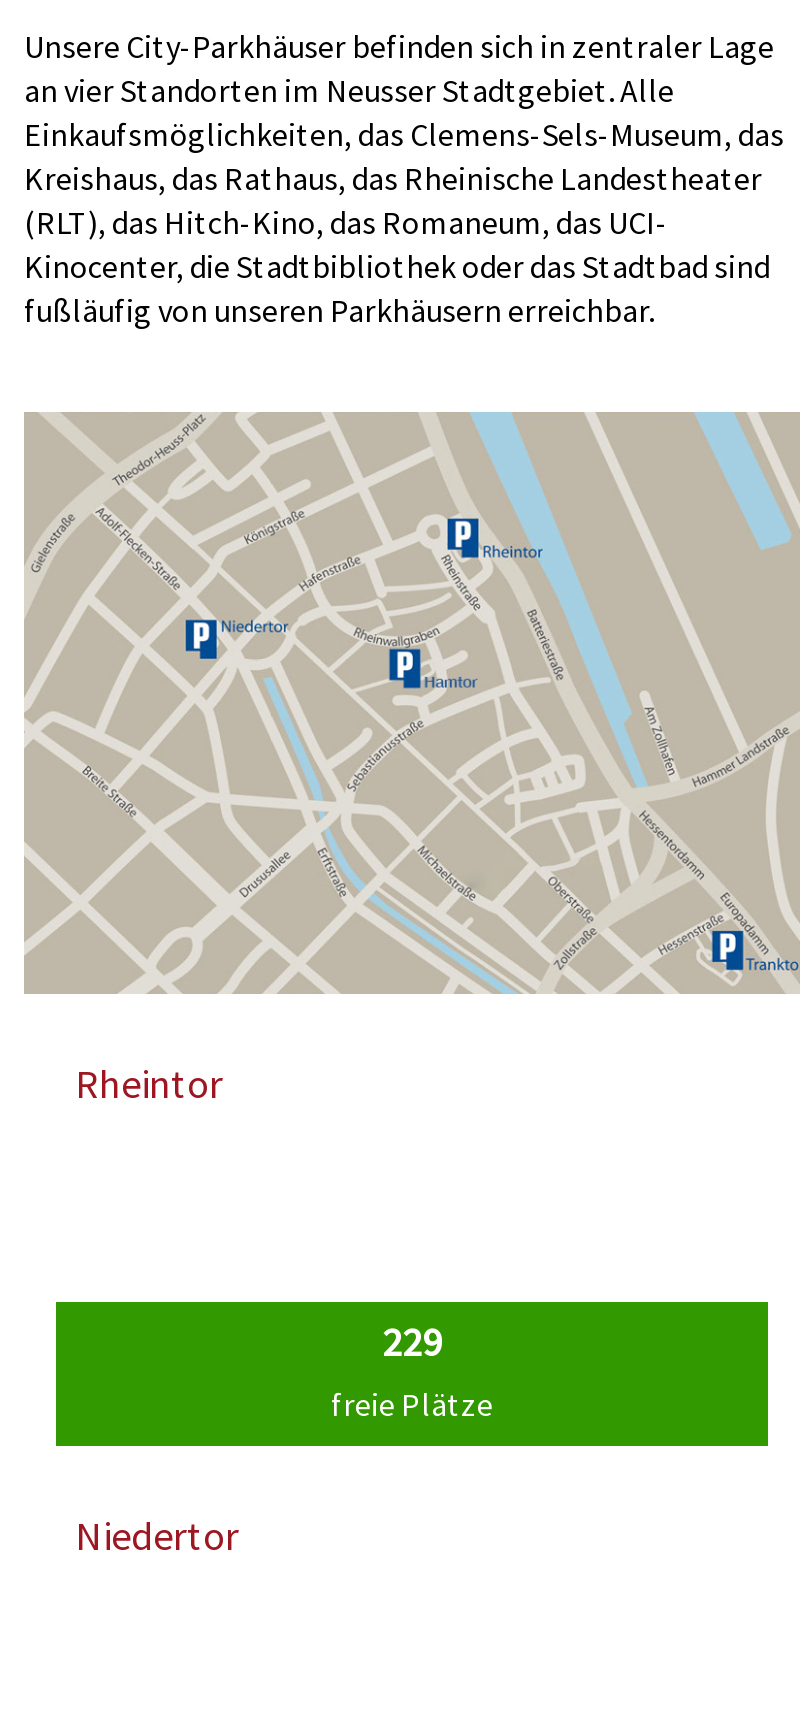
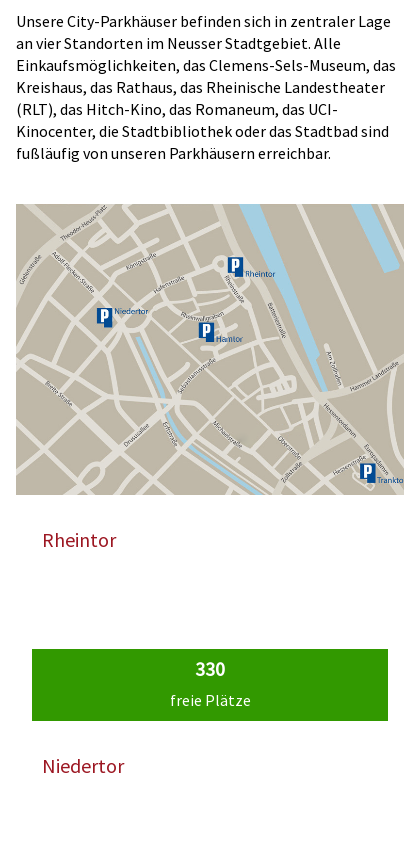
- 229
+ 330
